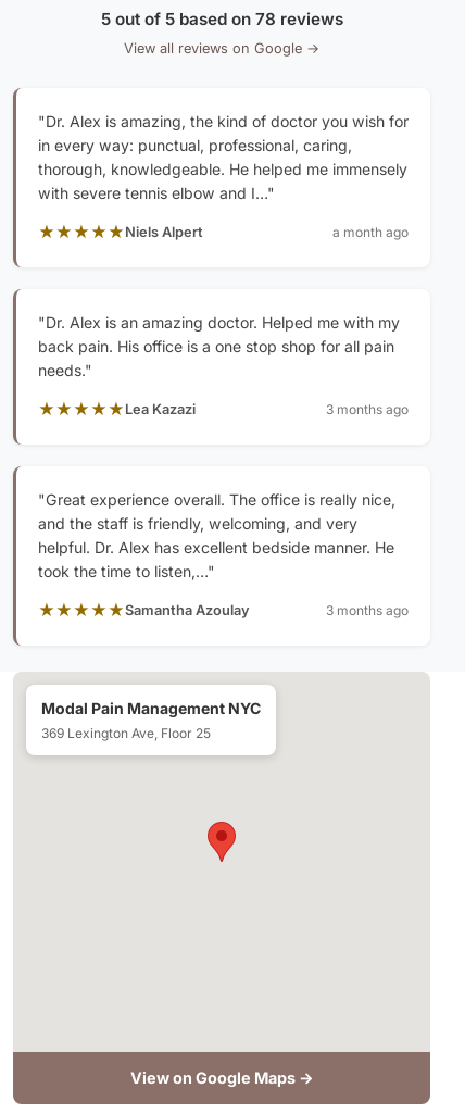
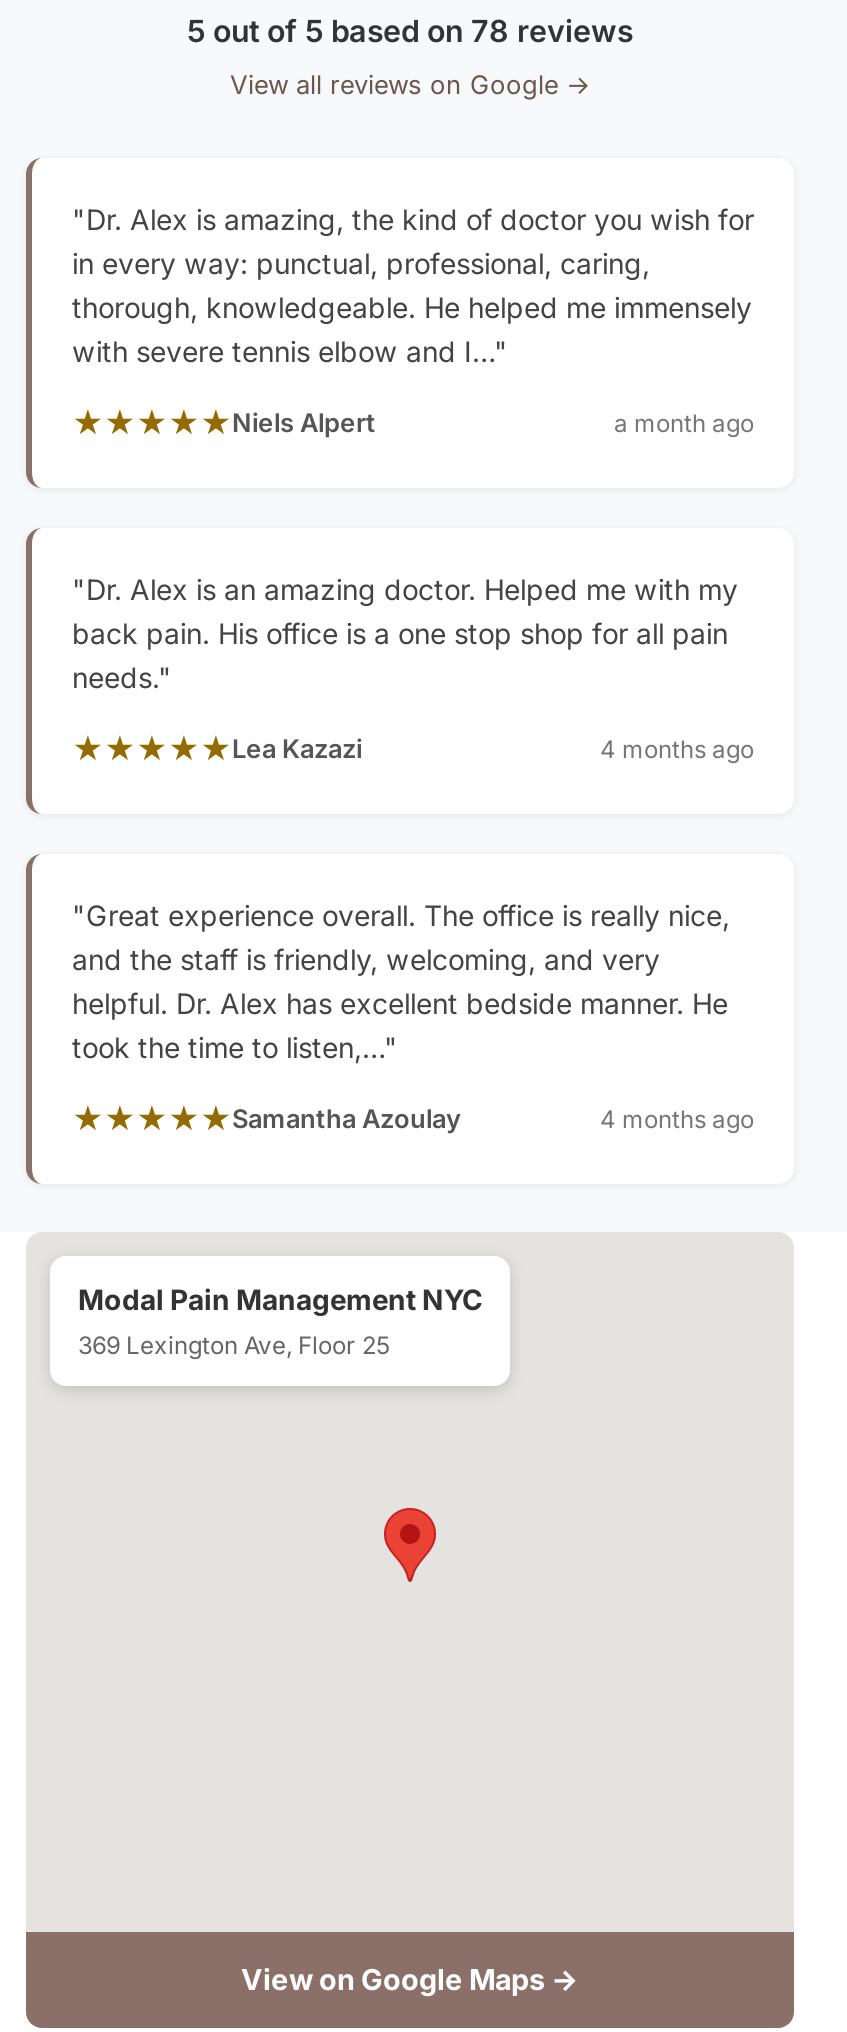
- 3 months ago
+ 4 months ago

- 3 months ago
+ 4 months ago
